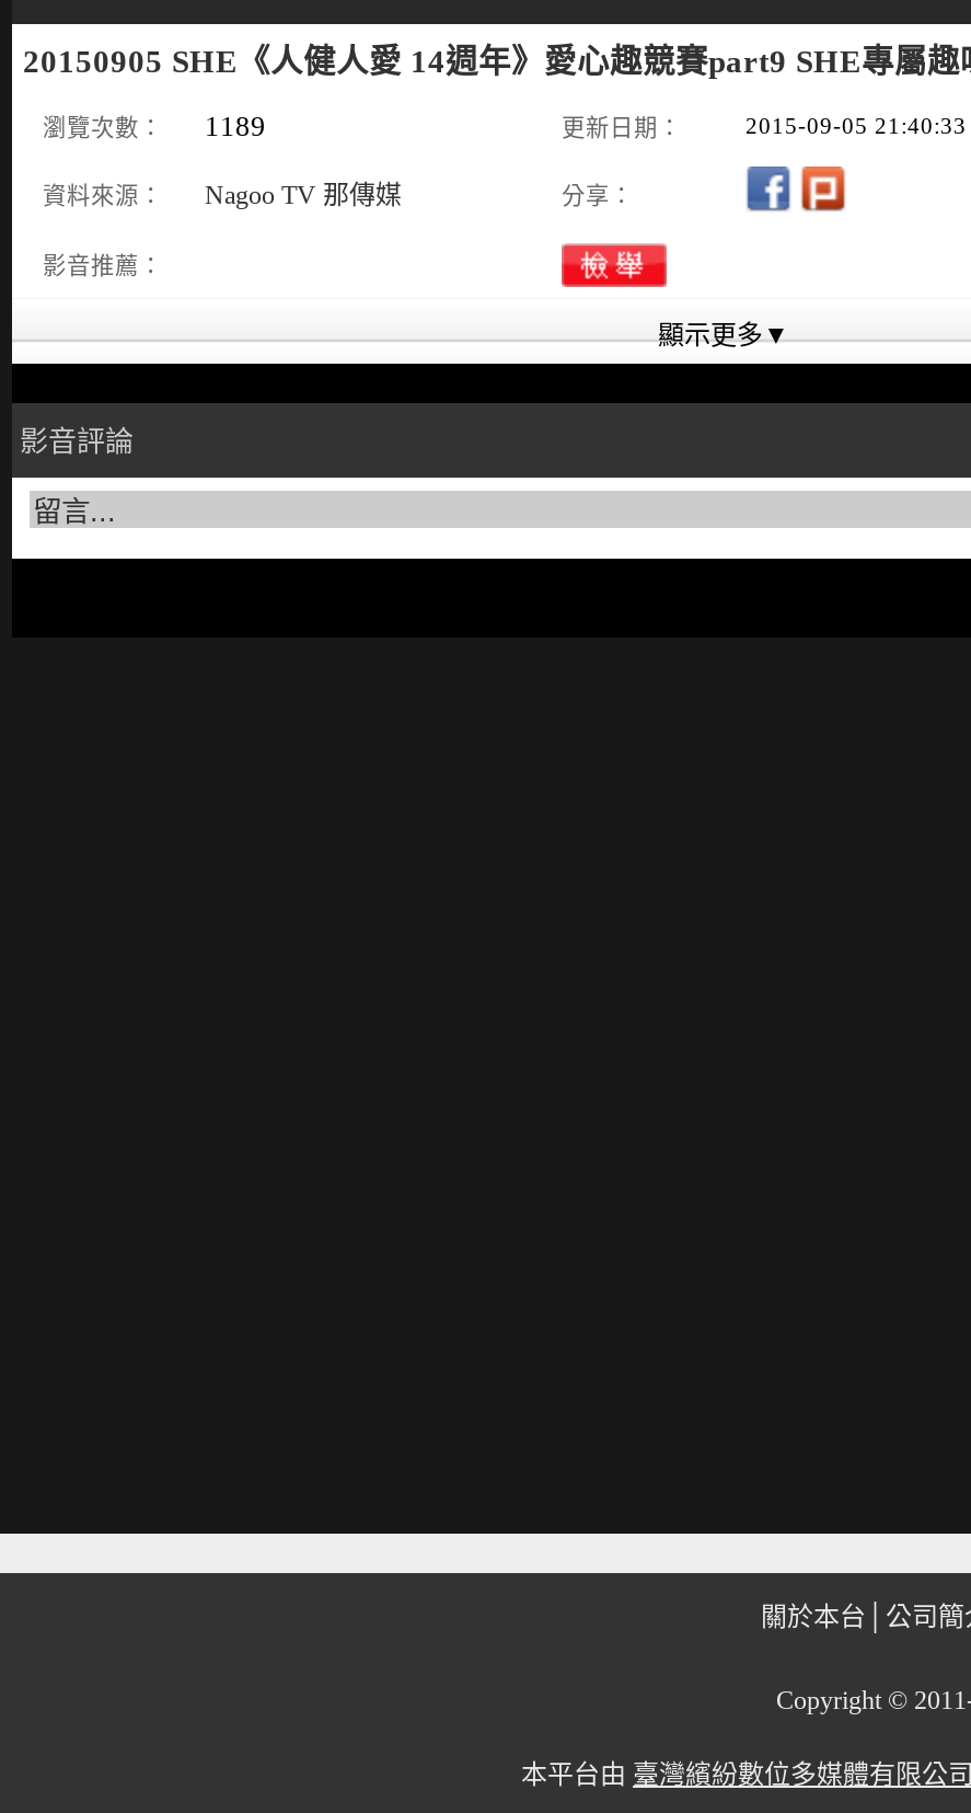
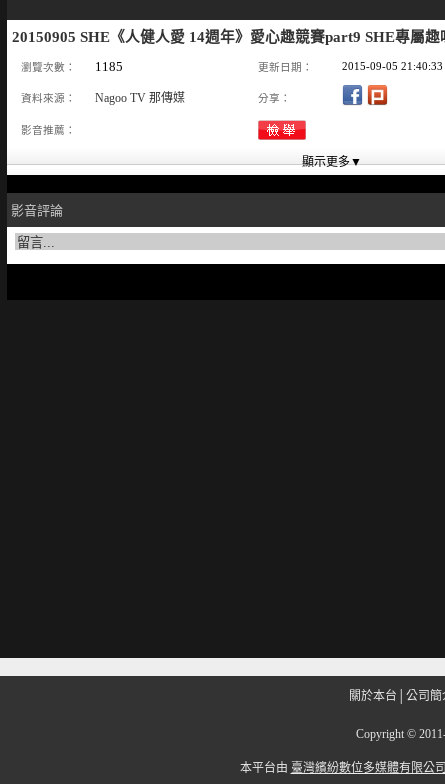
- 瀏覽次數： 1189
+ 瀏覽次數： 1185
